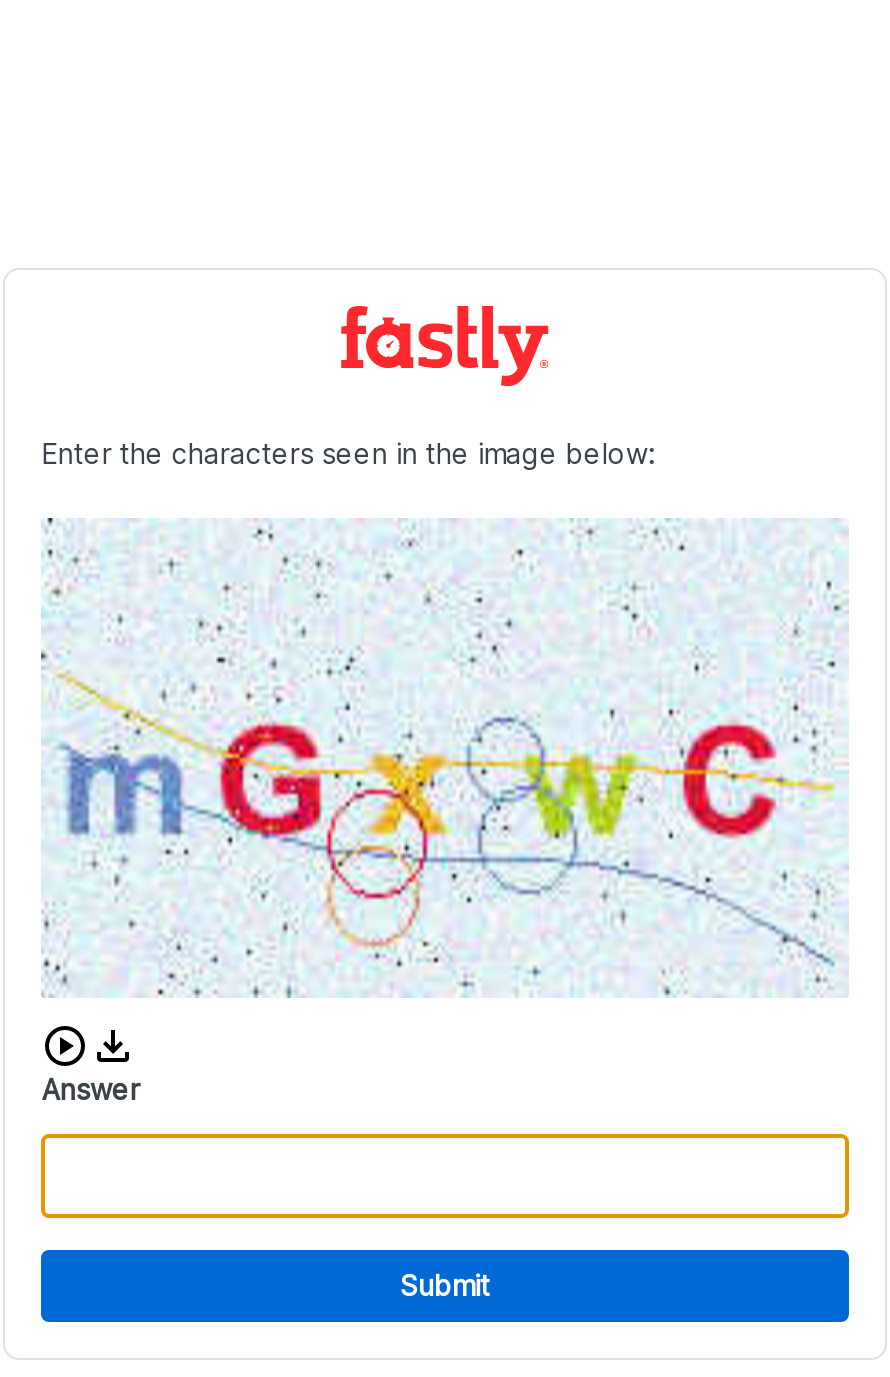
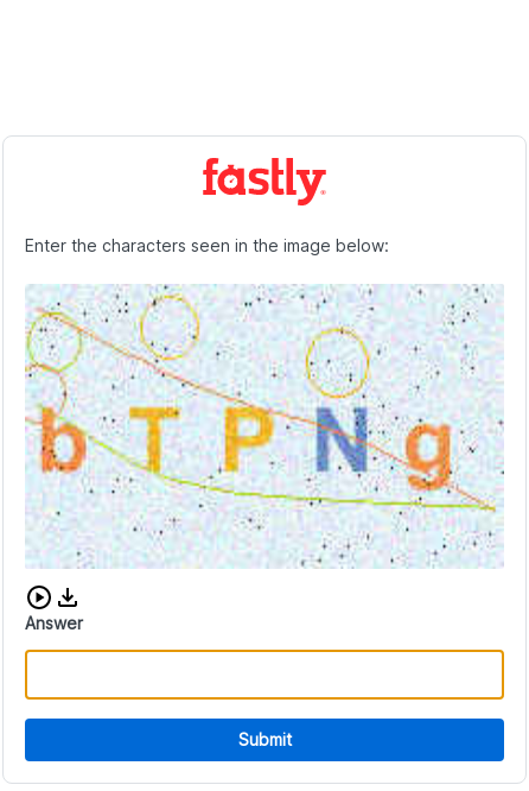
- [image]
+ [image]
